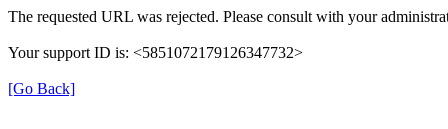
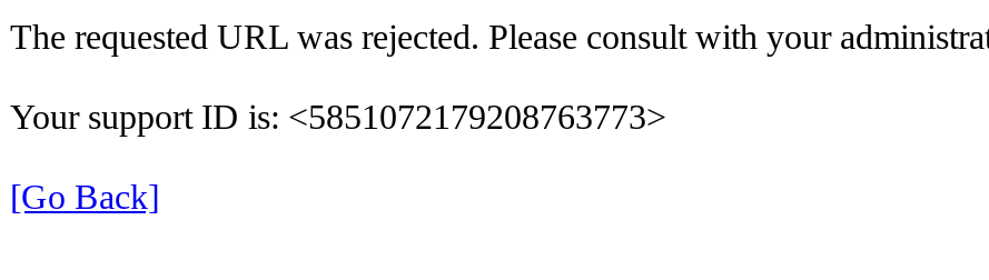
- Your support ID is: <5851072179126347732>
+ Your support ID is: <5851072179208763773>
